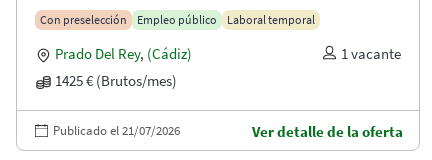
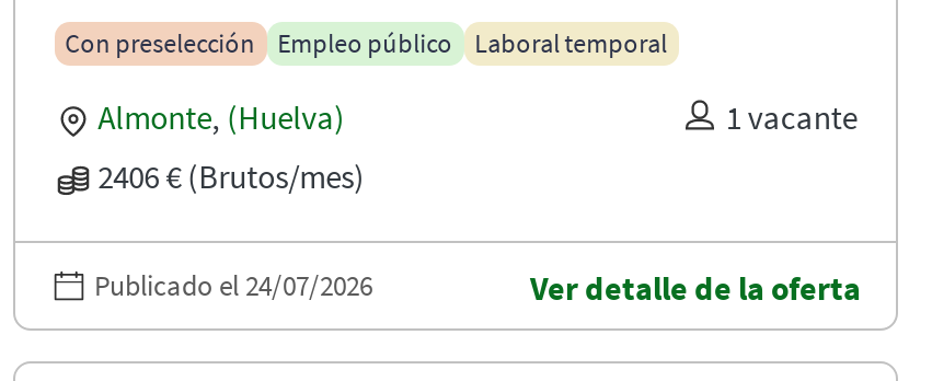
- Prado Del Rey, (Cádiz)
+ Almonte, (Huelva)

- 1425 € (Brutos/mes)
+ 2406 € (Brutos/mes)

- Publicado el 21/07/2026
+ Publicado el 24/07/2026
